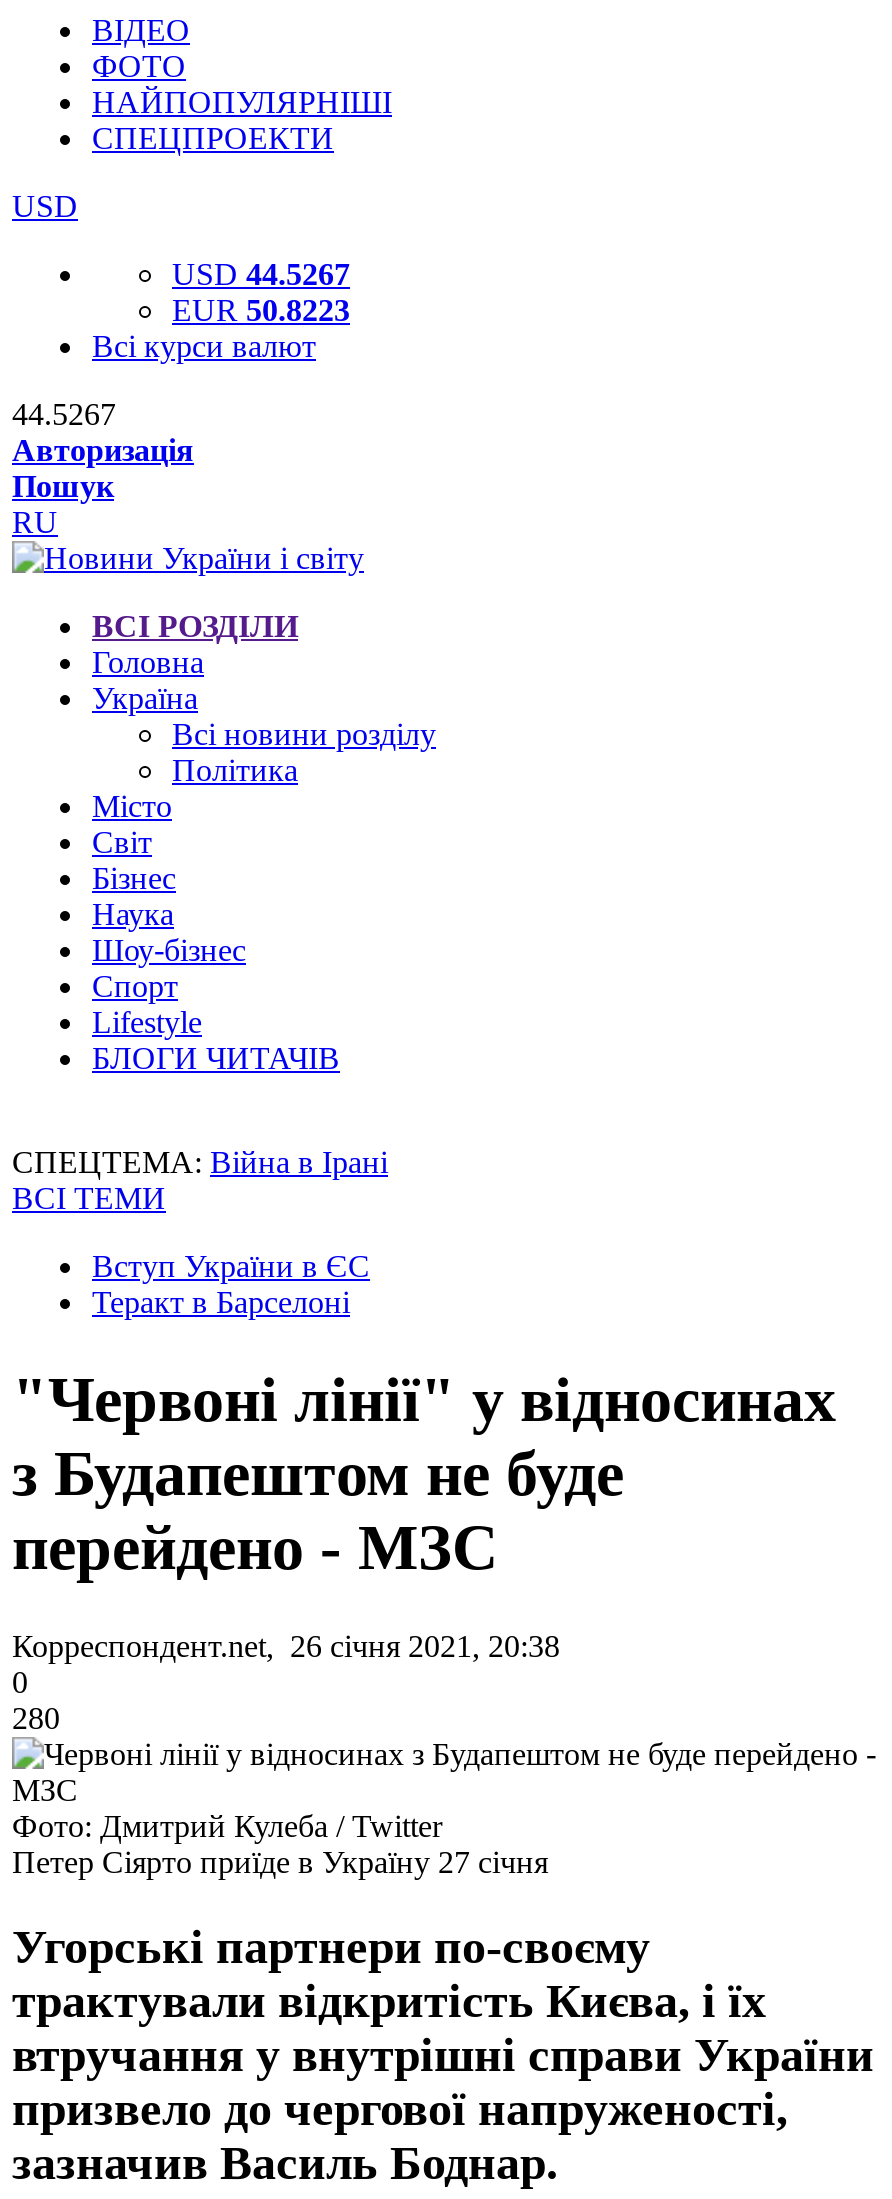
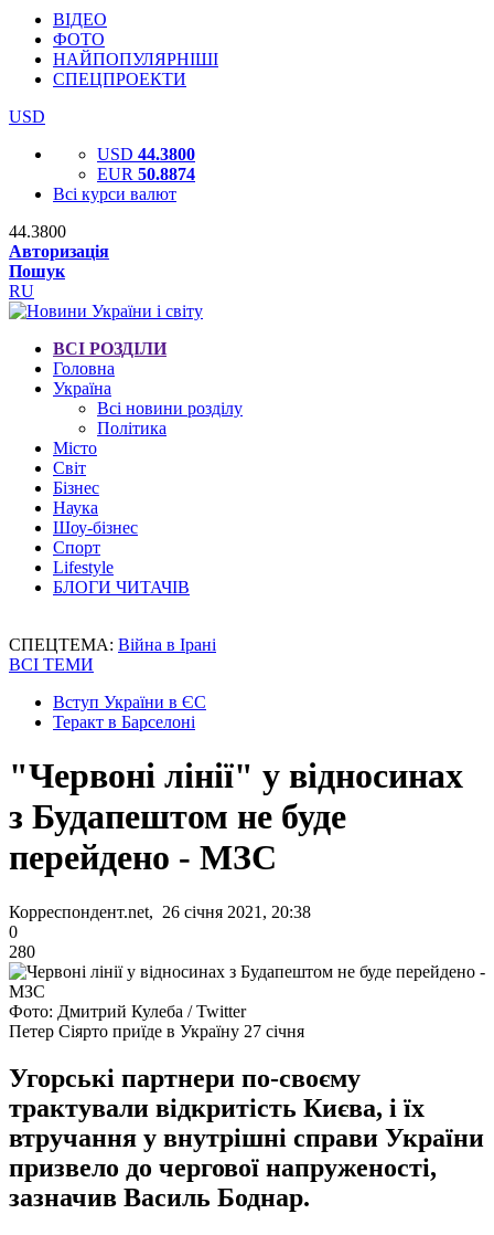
- USD 44.5267
+ USD 44.3800

- EUR 50.8223
+ EUR 50.8874

- 44.5267
+ 44.3800
